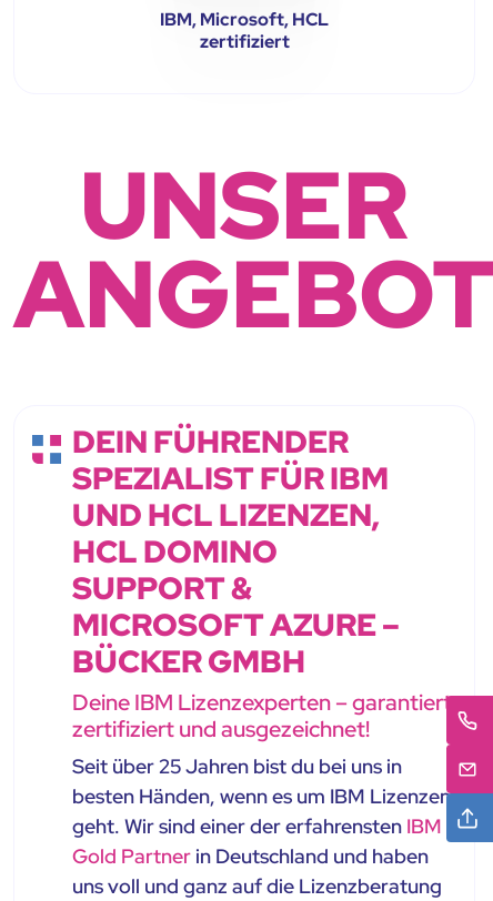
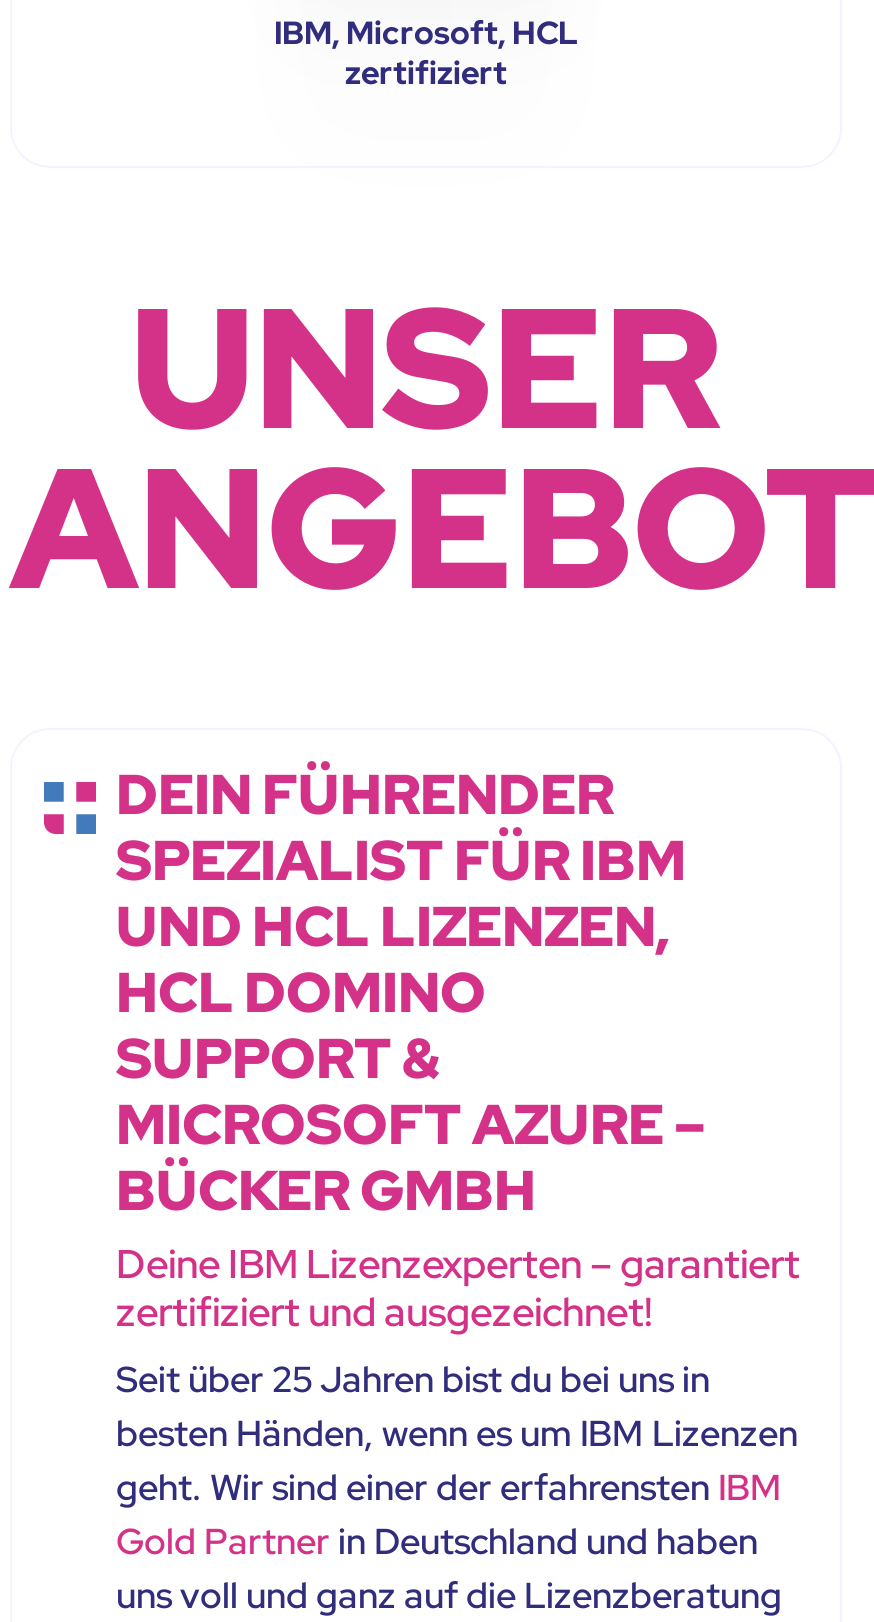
- [image]
